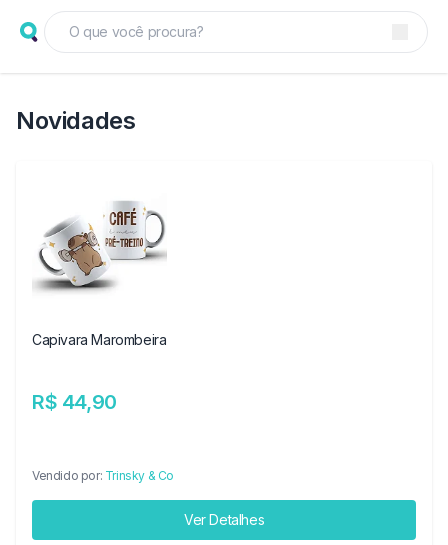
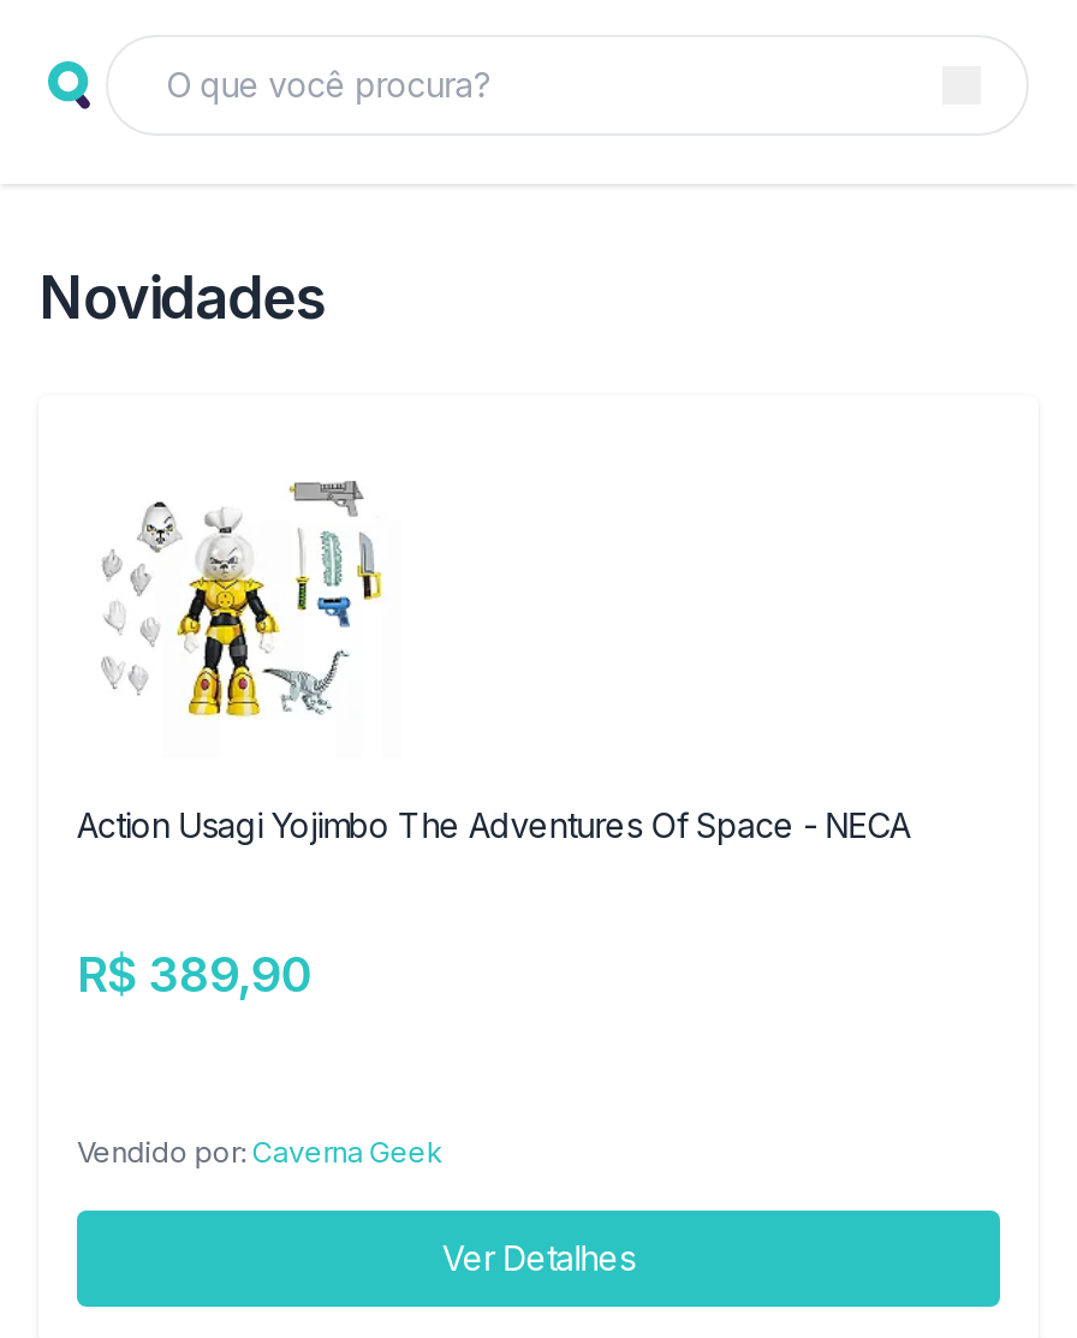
- [image]
- Capivara Marombeira
+ [image]
+ Action Usagi Yojimbo The Adventures Of Space - NECA

- R$ 44,90
+ R$ 389,90

- Vendido por: Trinsky & Co
+ Vendido por: Caverna Geek
